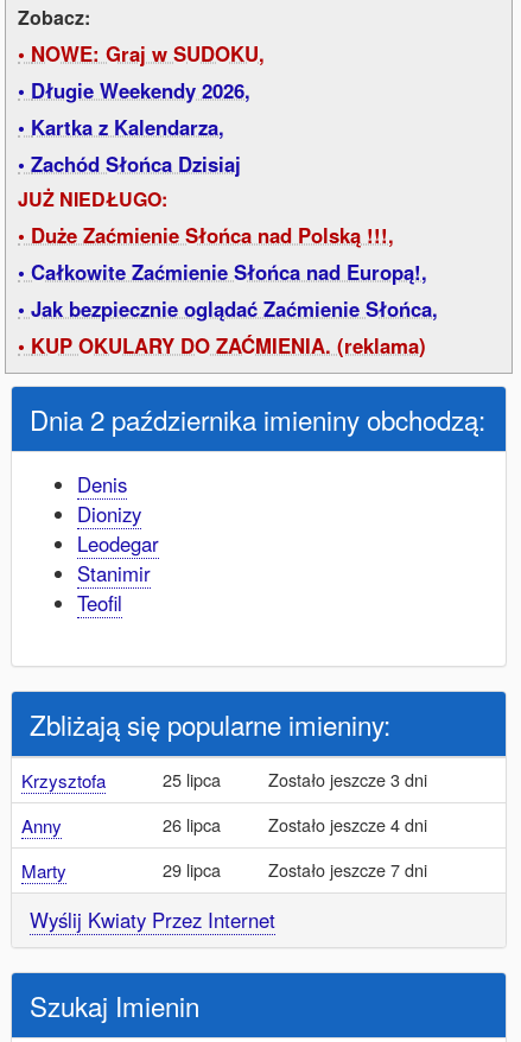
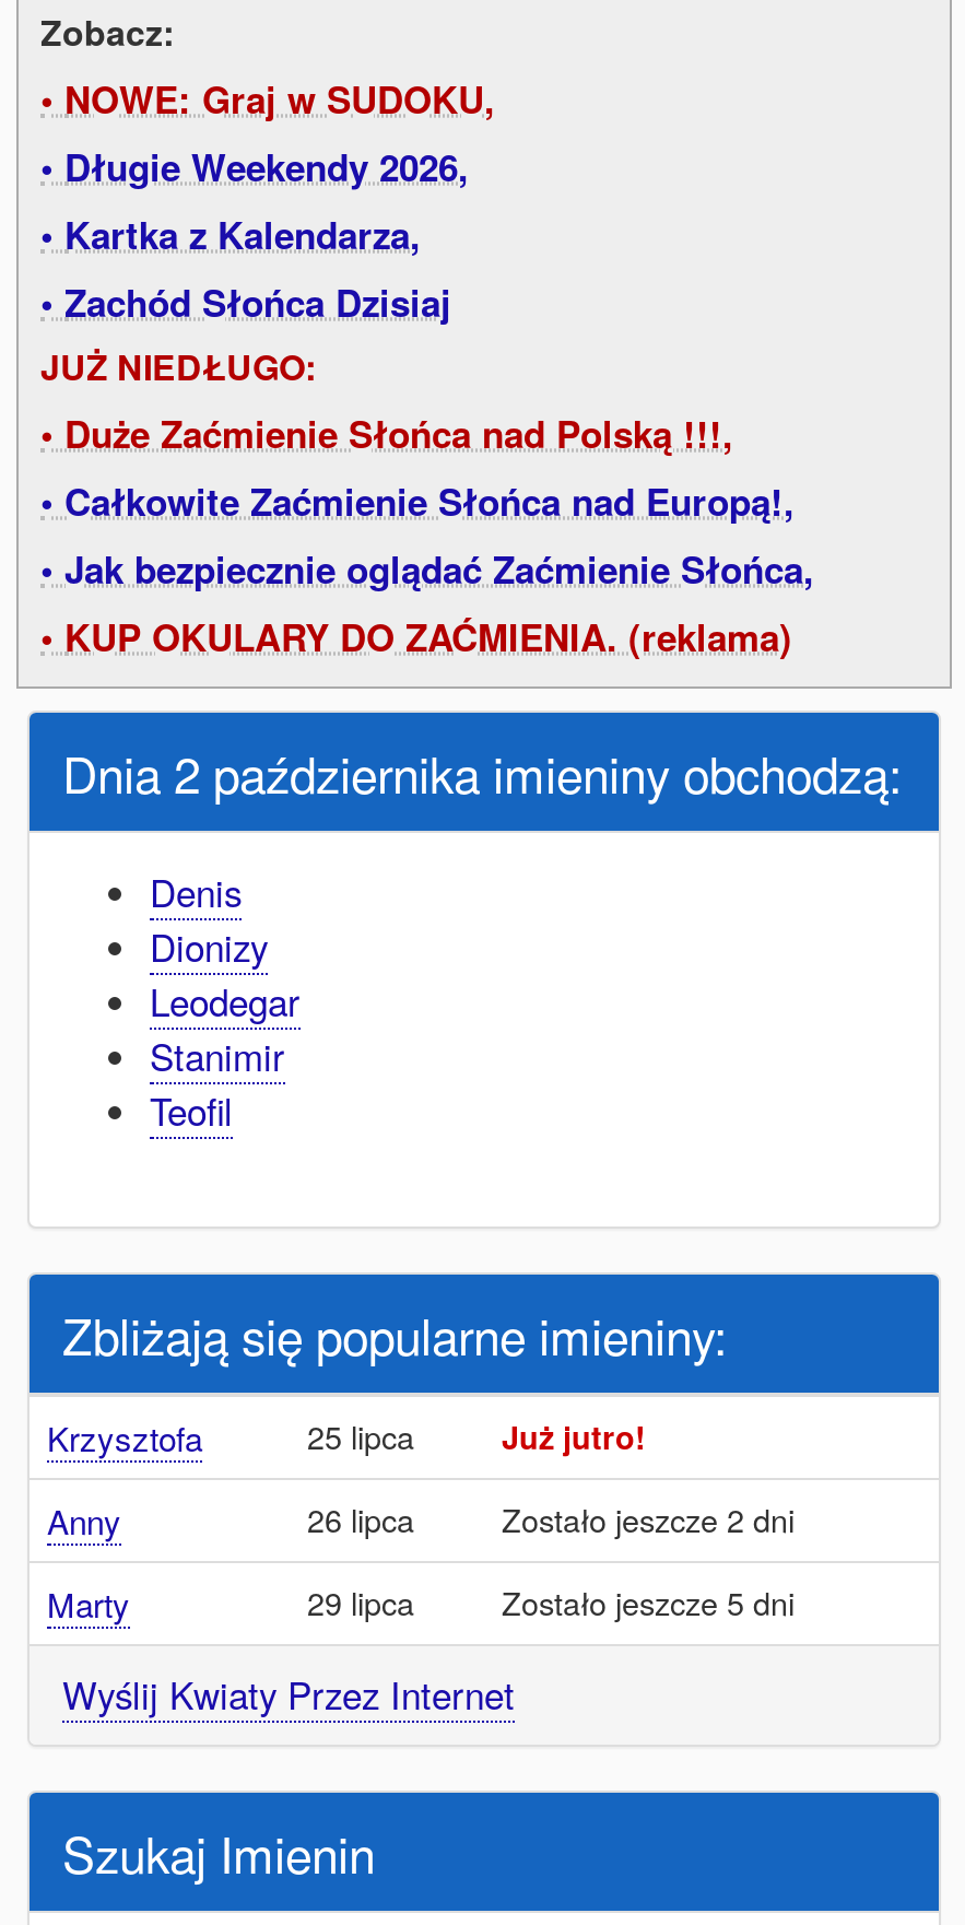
- Zostało jeszcze 3 dni
+ Już jutro!

- Zostało jeszcze 4 dni
+ Zostało jeszcze 2 dni

- Zostało jeszcze 7 dni
+ Zostało jeszcze 5 dni
